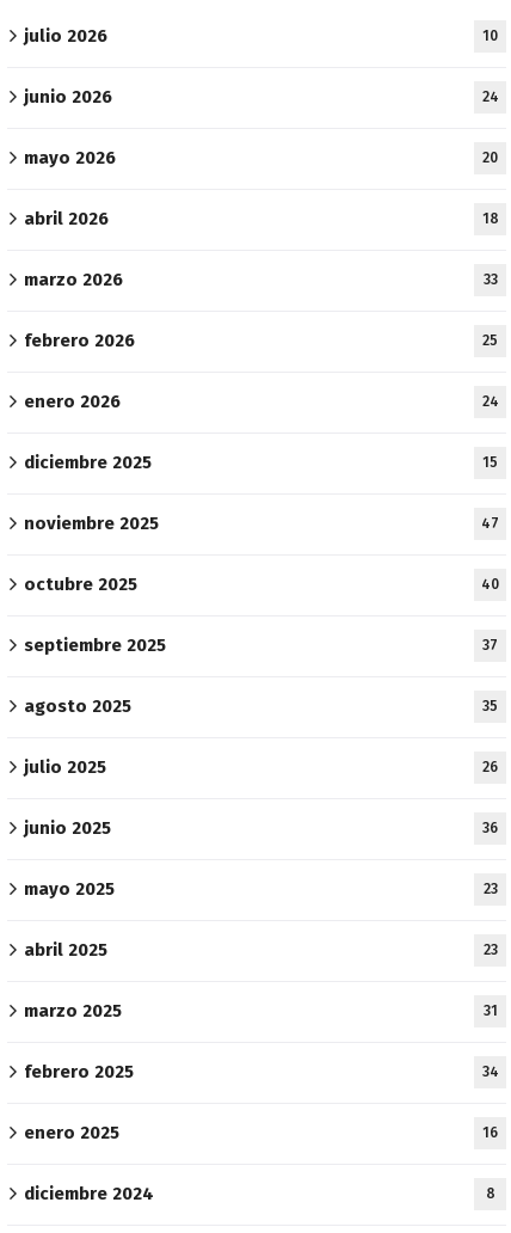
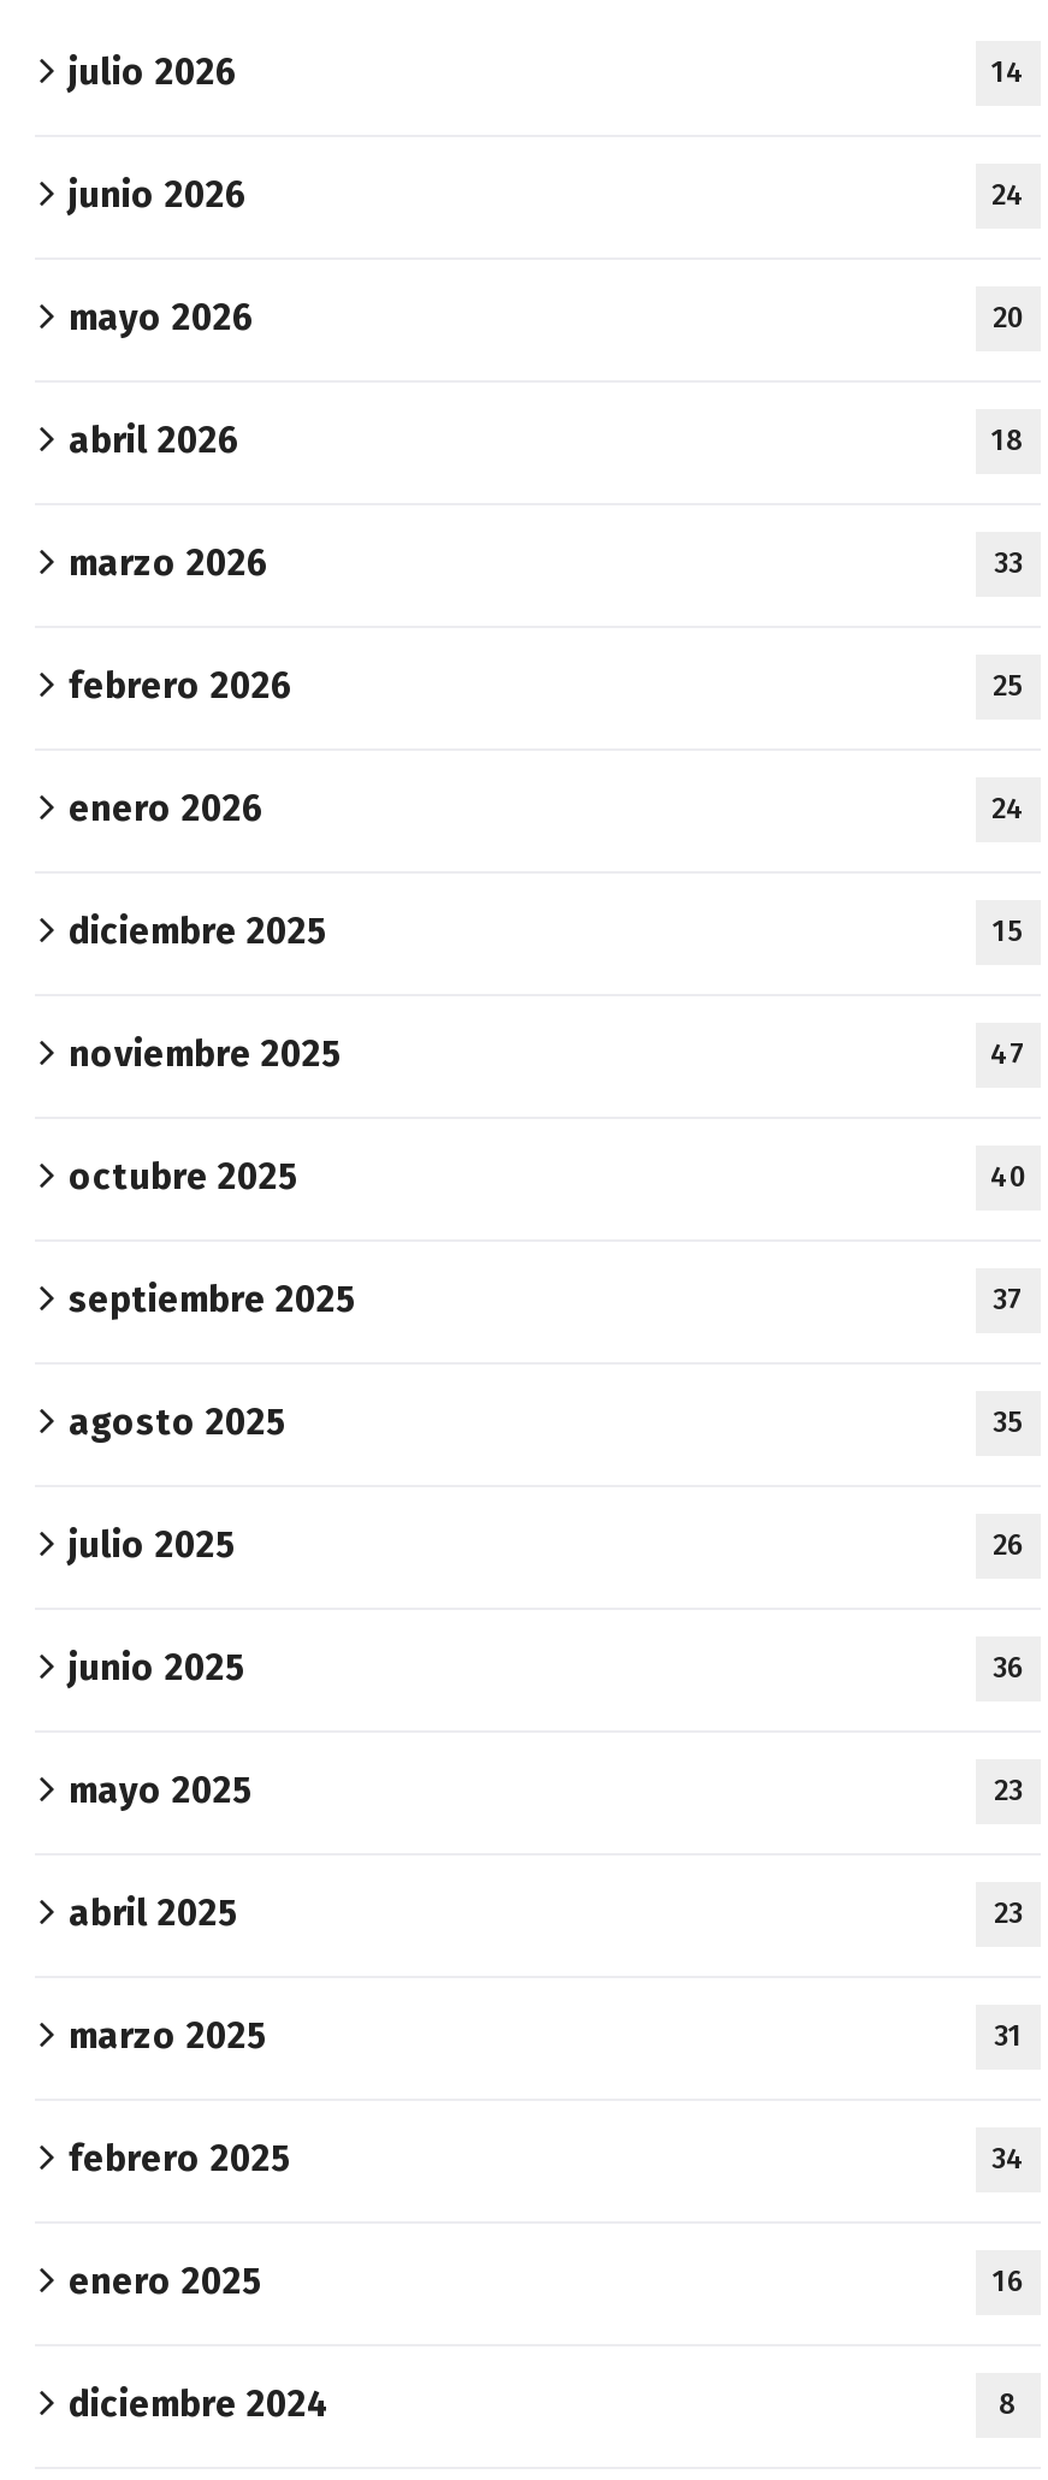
- 10
+ 14
